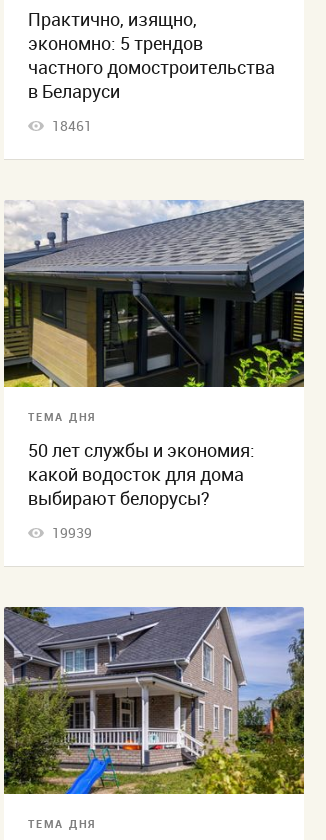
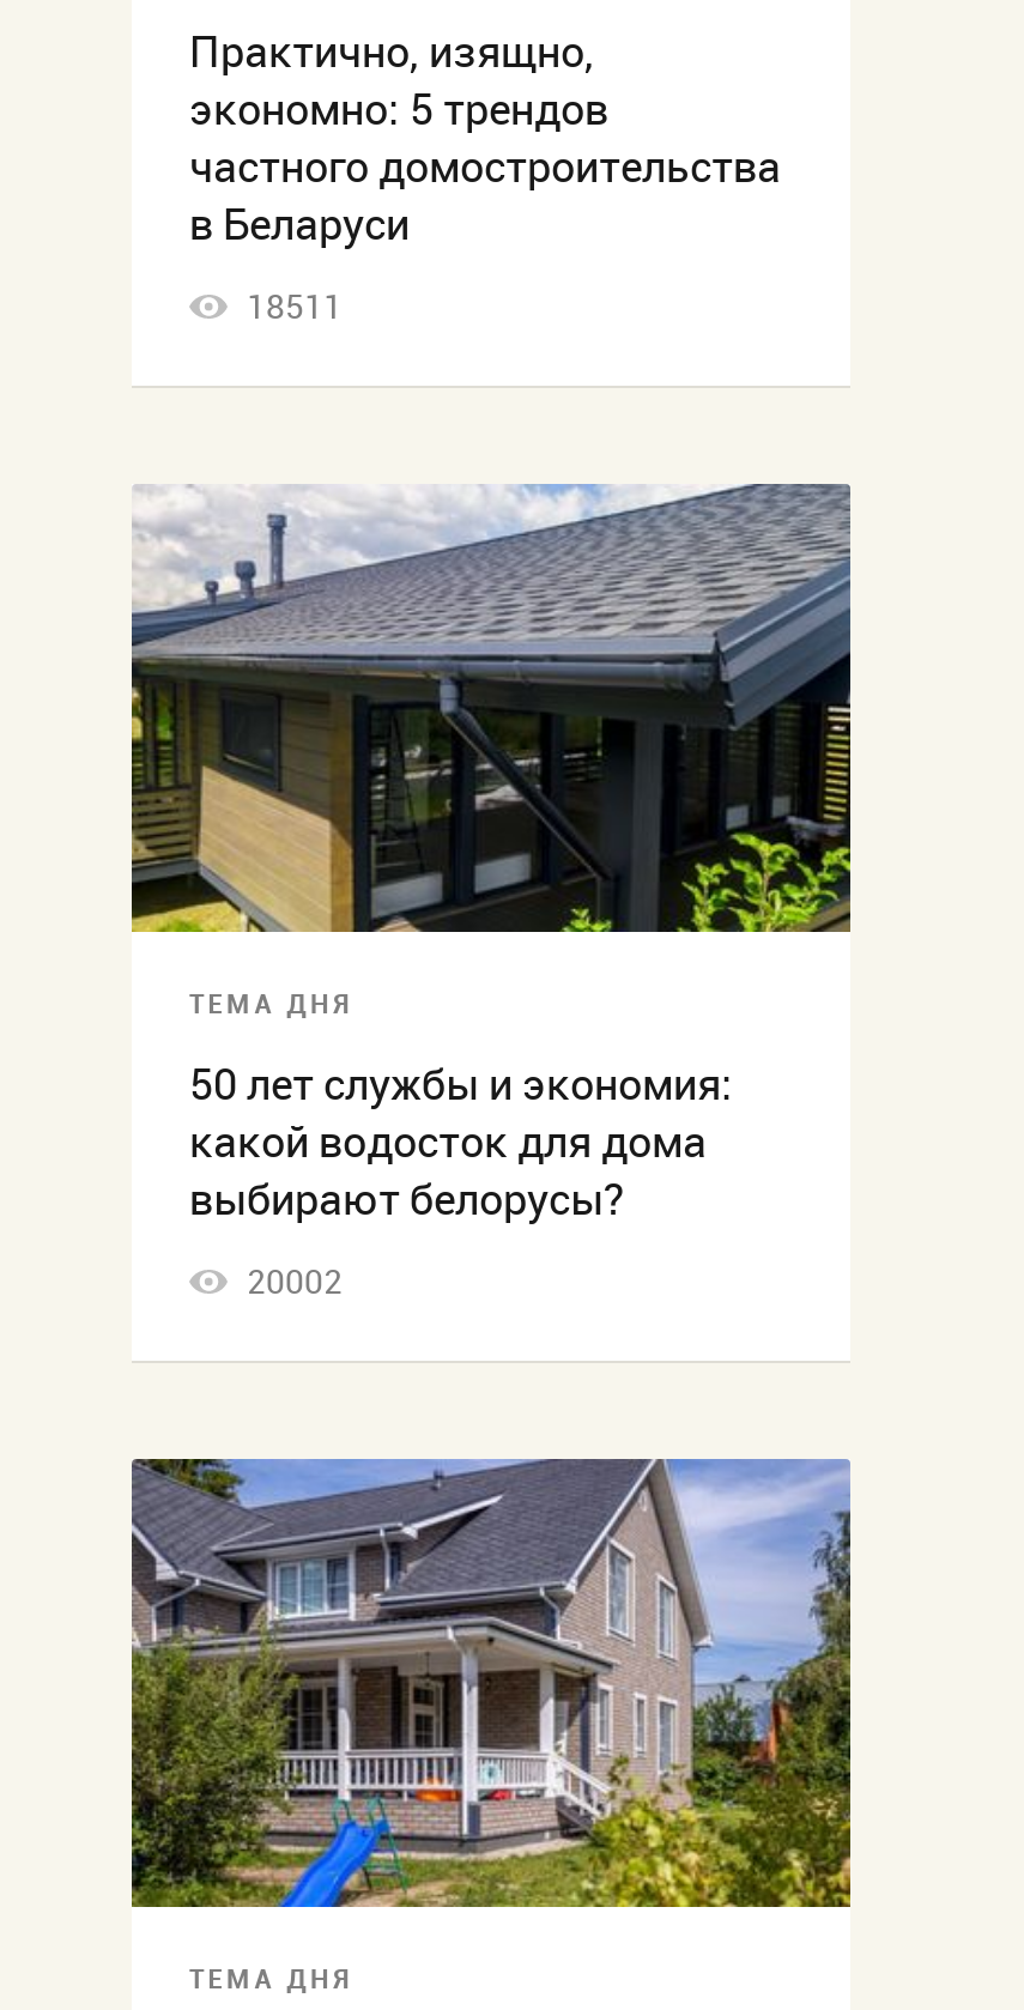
- 18461
+ 18511

- 19939
+ 20002
